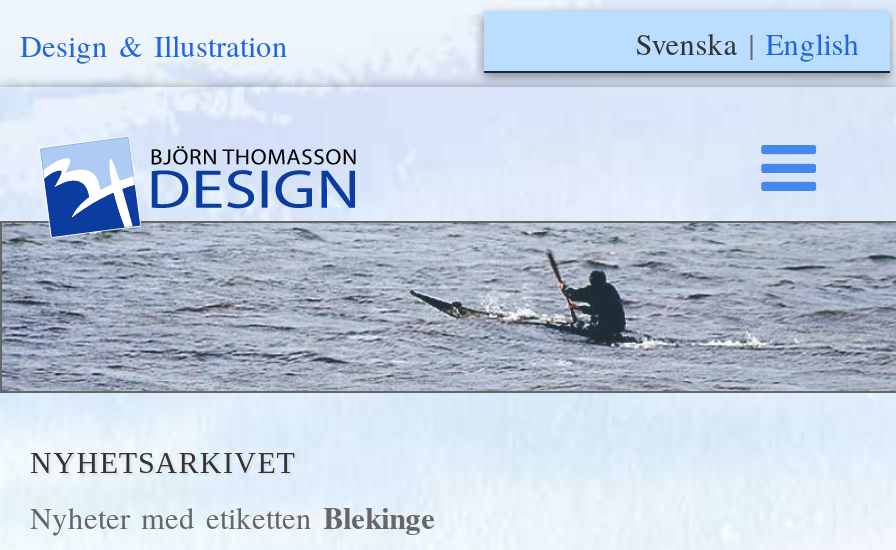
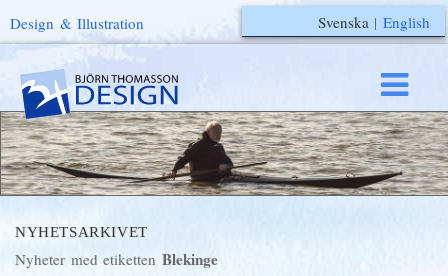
- [image]
+ [image]
